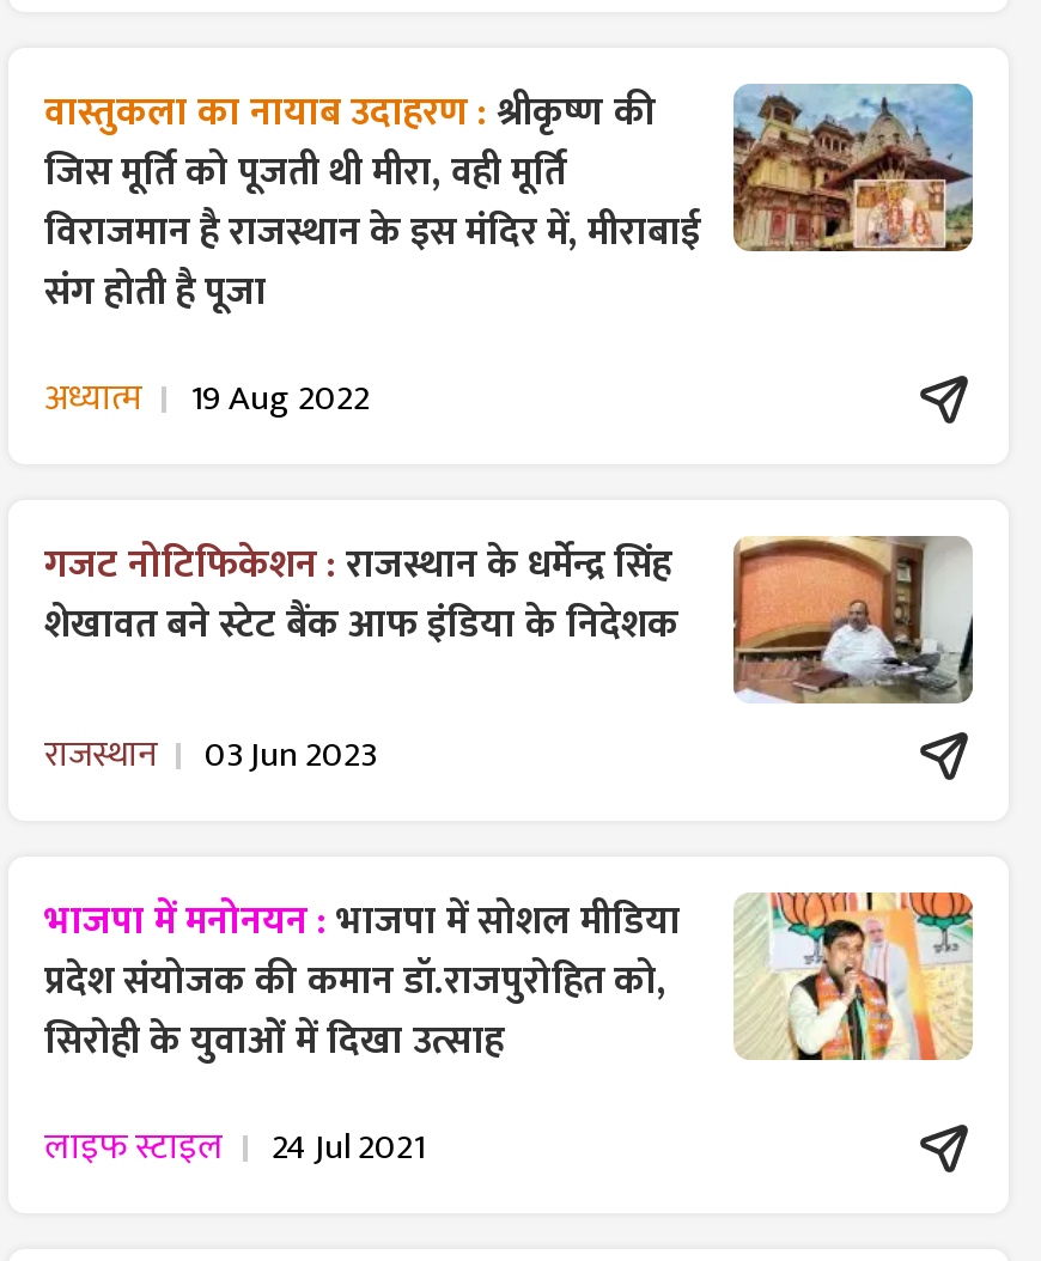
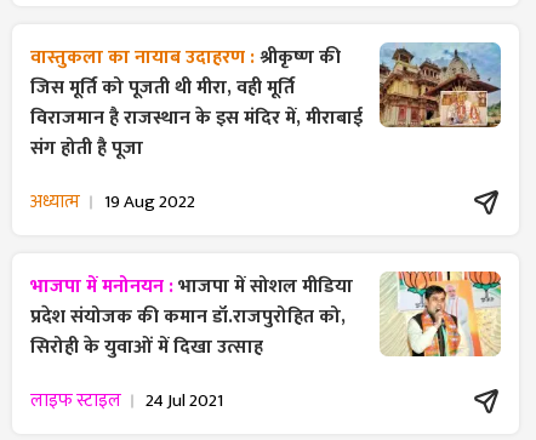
- [image]
- गजट नोटिफिकेशन : राजस्थान के धर्मेन्द्र सिंह
- शेखावत बने स्टेट बैंक आफ इंडिया के निदेशक
- राजस्थान
- 03 Jun 2023
